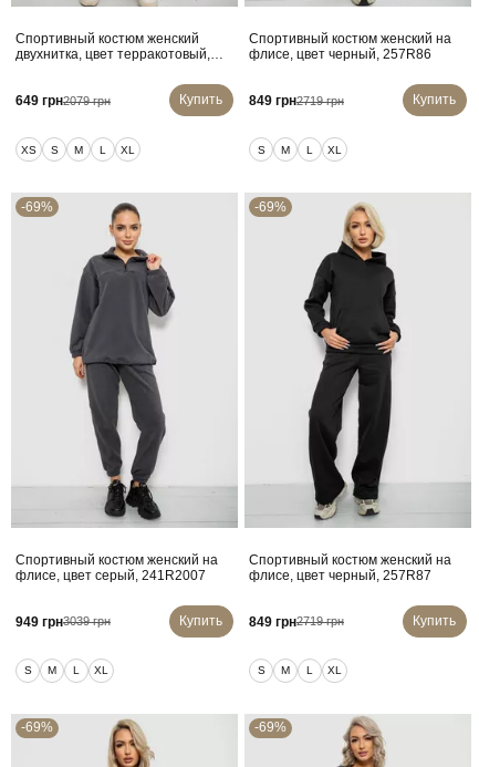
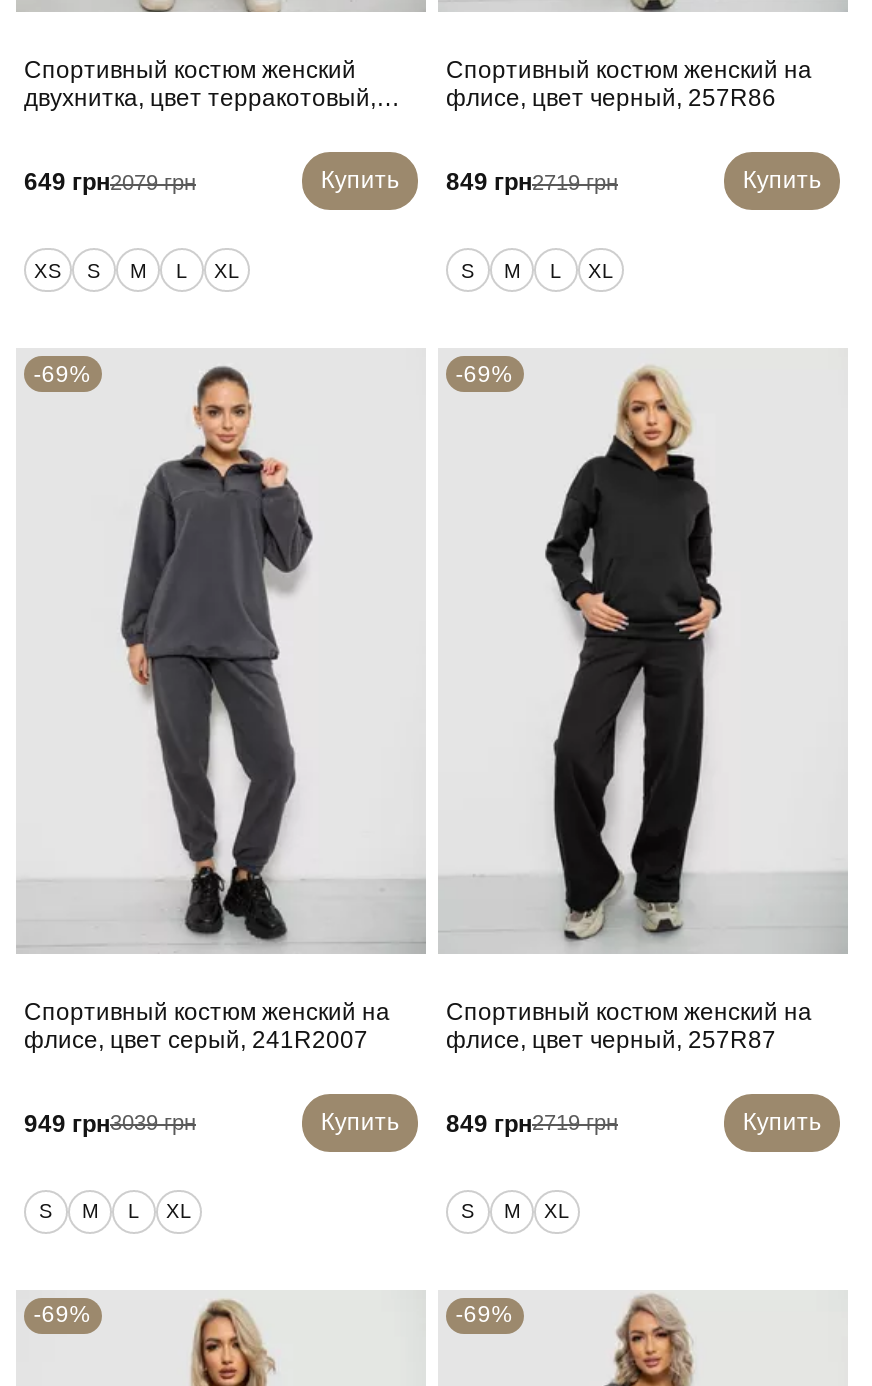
- L
